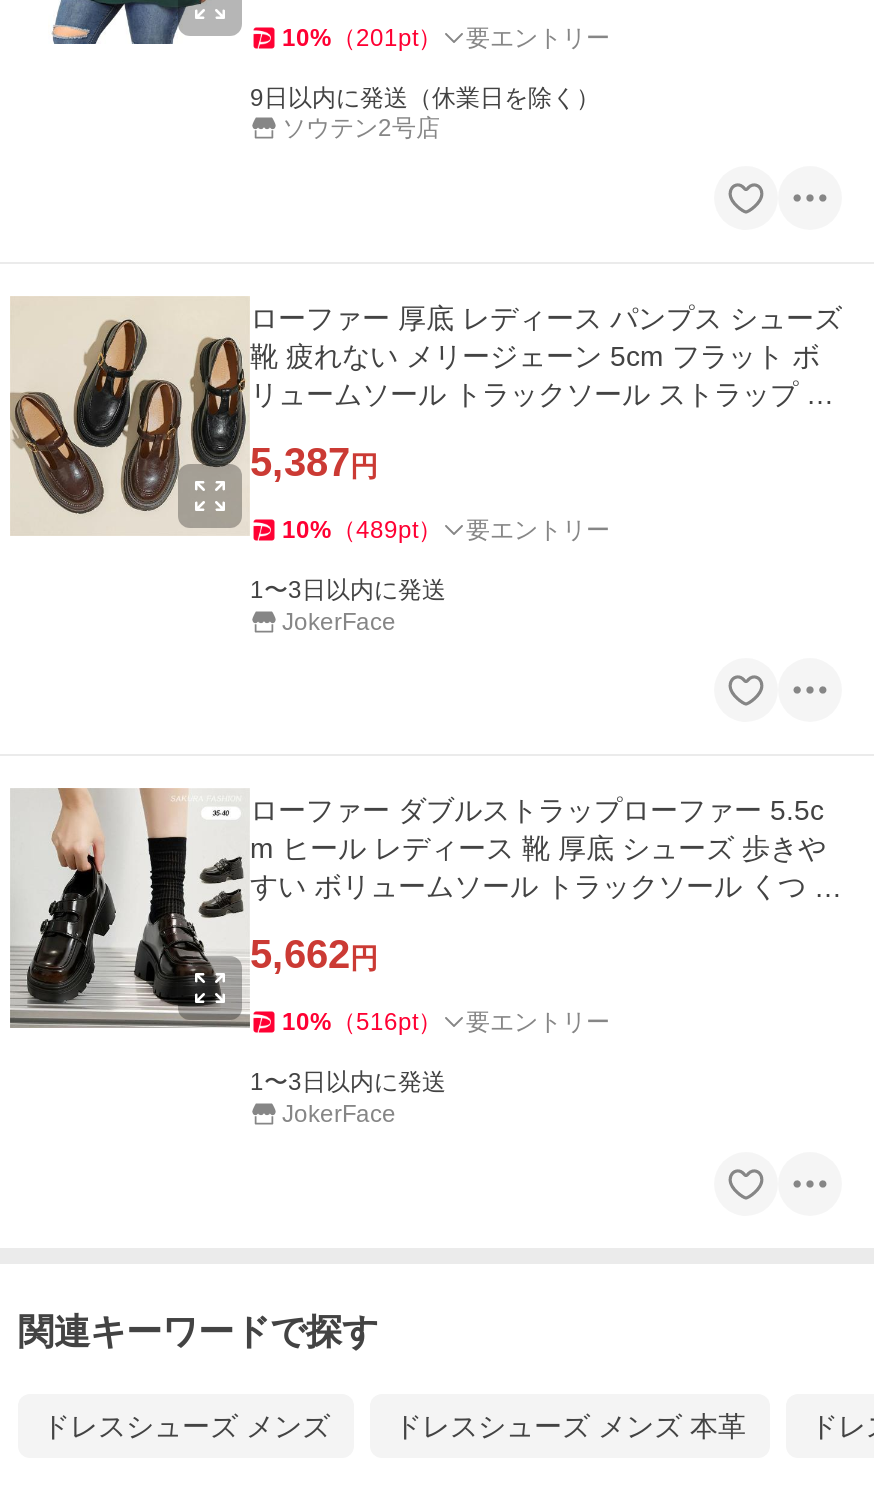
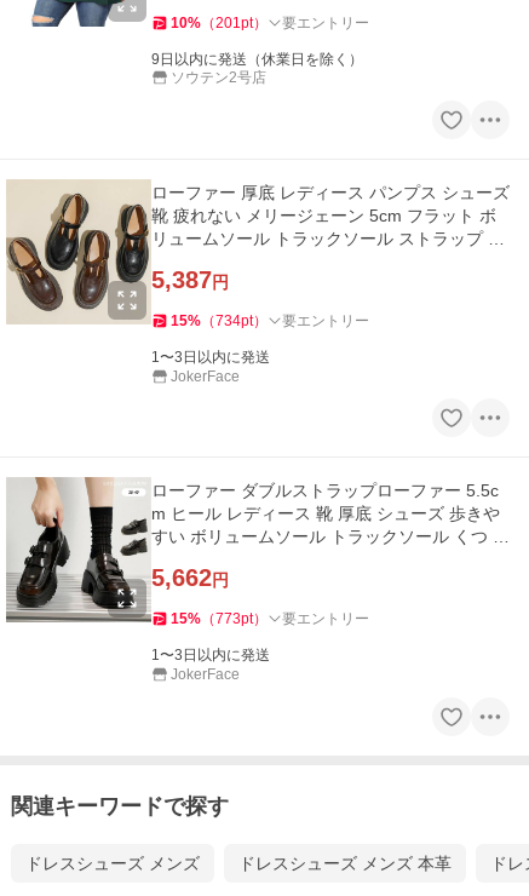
- 10%（489pt） 要エントリー
+ 15%（734pt） 要エントリー

- 10%（516pt） 要エントリー
+ 15%（773pt） 要エントリー
